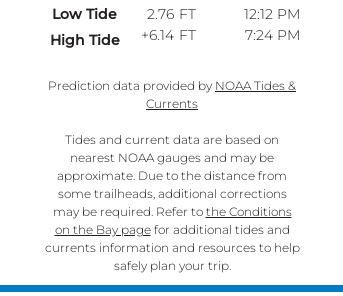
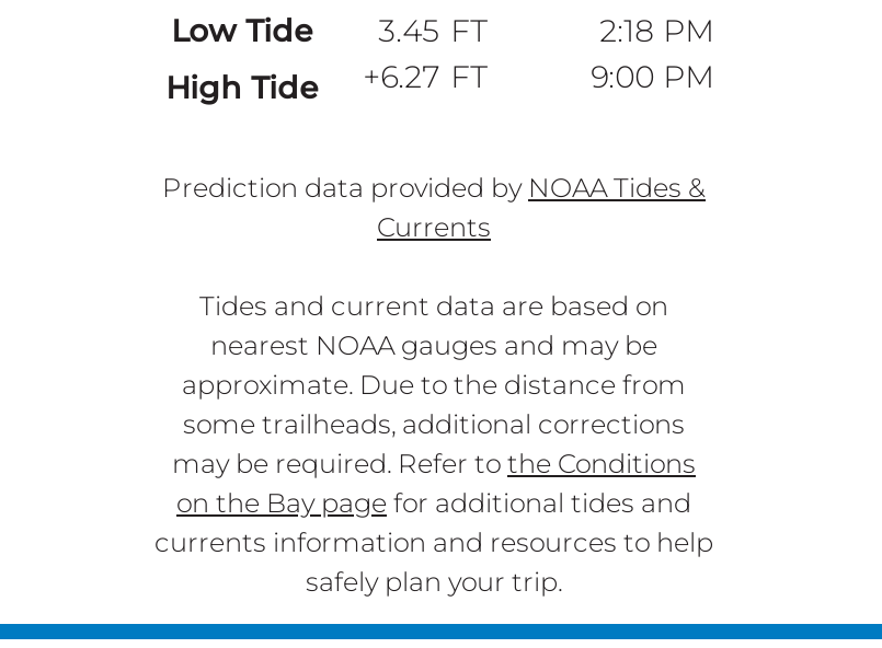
- Low Tide 2.76 FT
+ Low Tide 3.45 FT

- 12:12 PM
+ 2:18 PM

- High Tide +6.14 FT
+ High Tide +6.27 FT

- 7:24 PM
+ 9:00 PM
